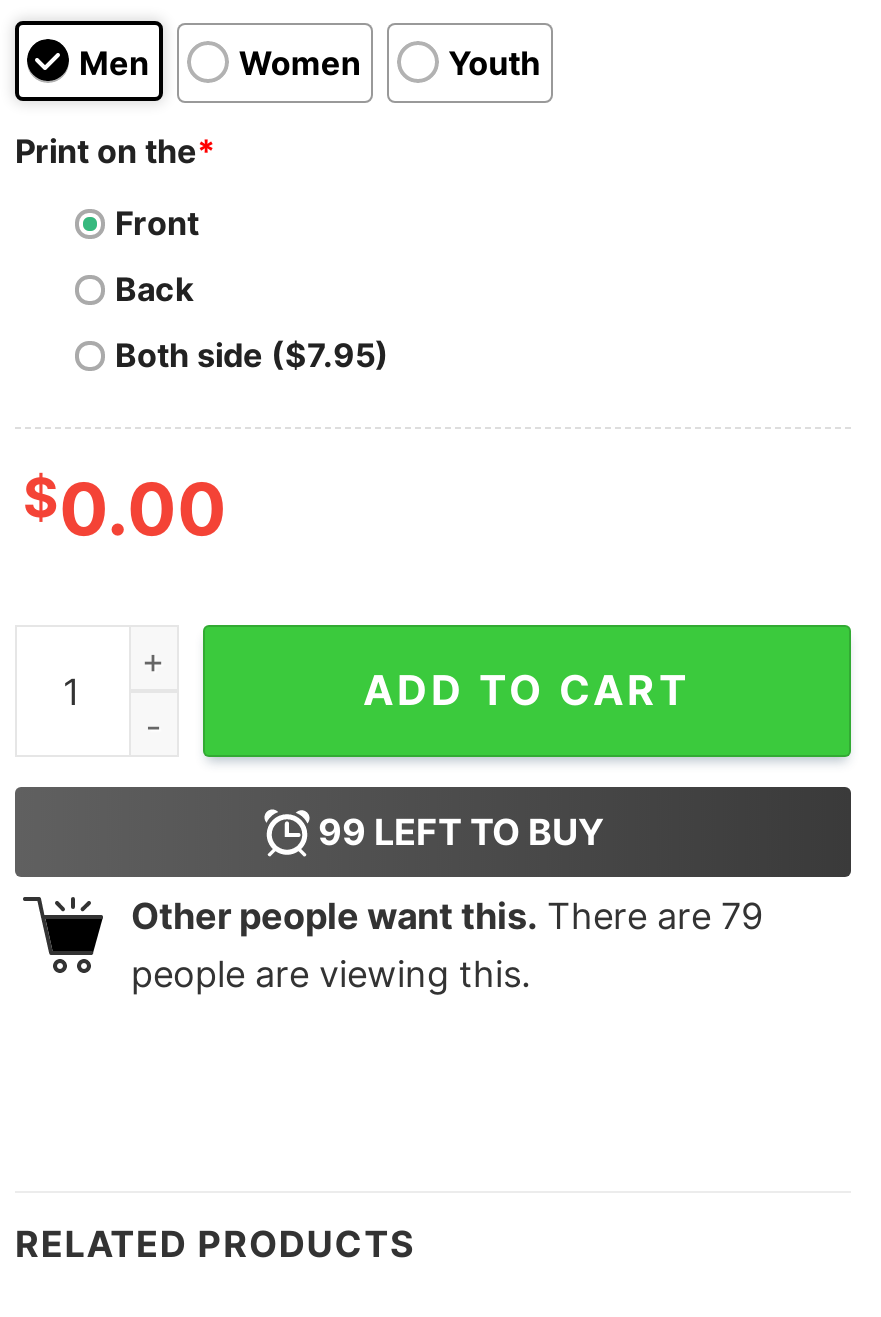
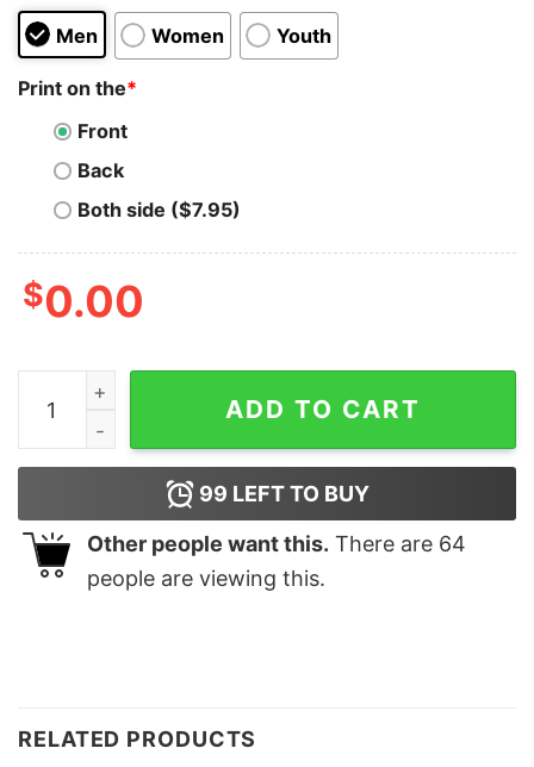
- Other people want this. There are 79
+ Other people want this. There are 64
